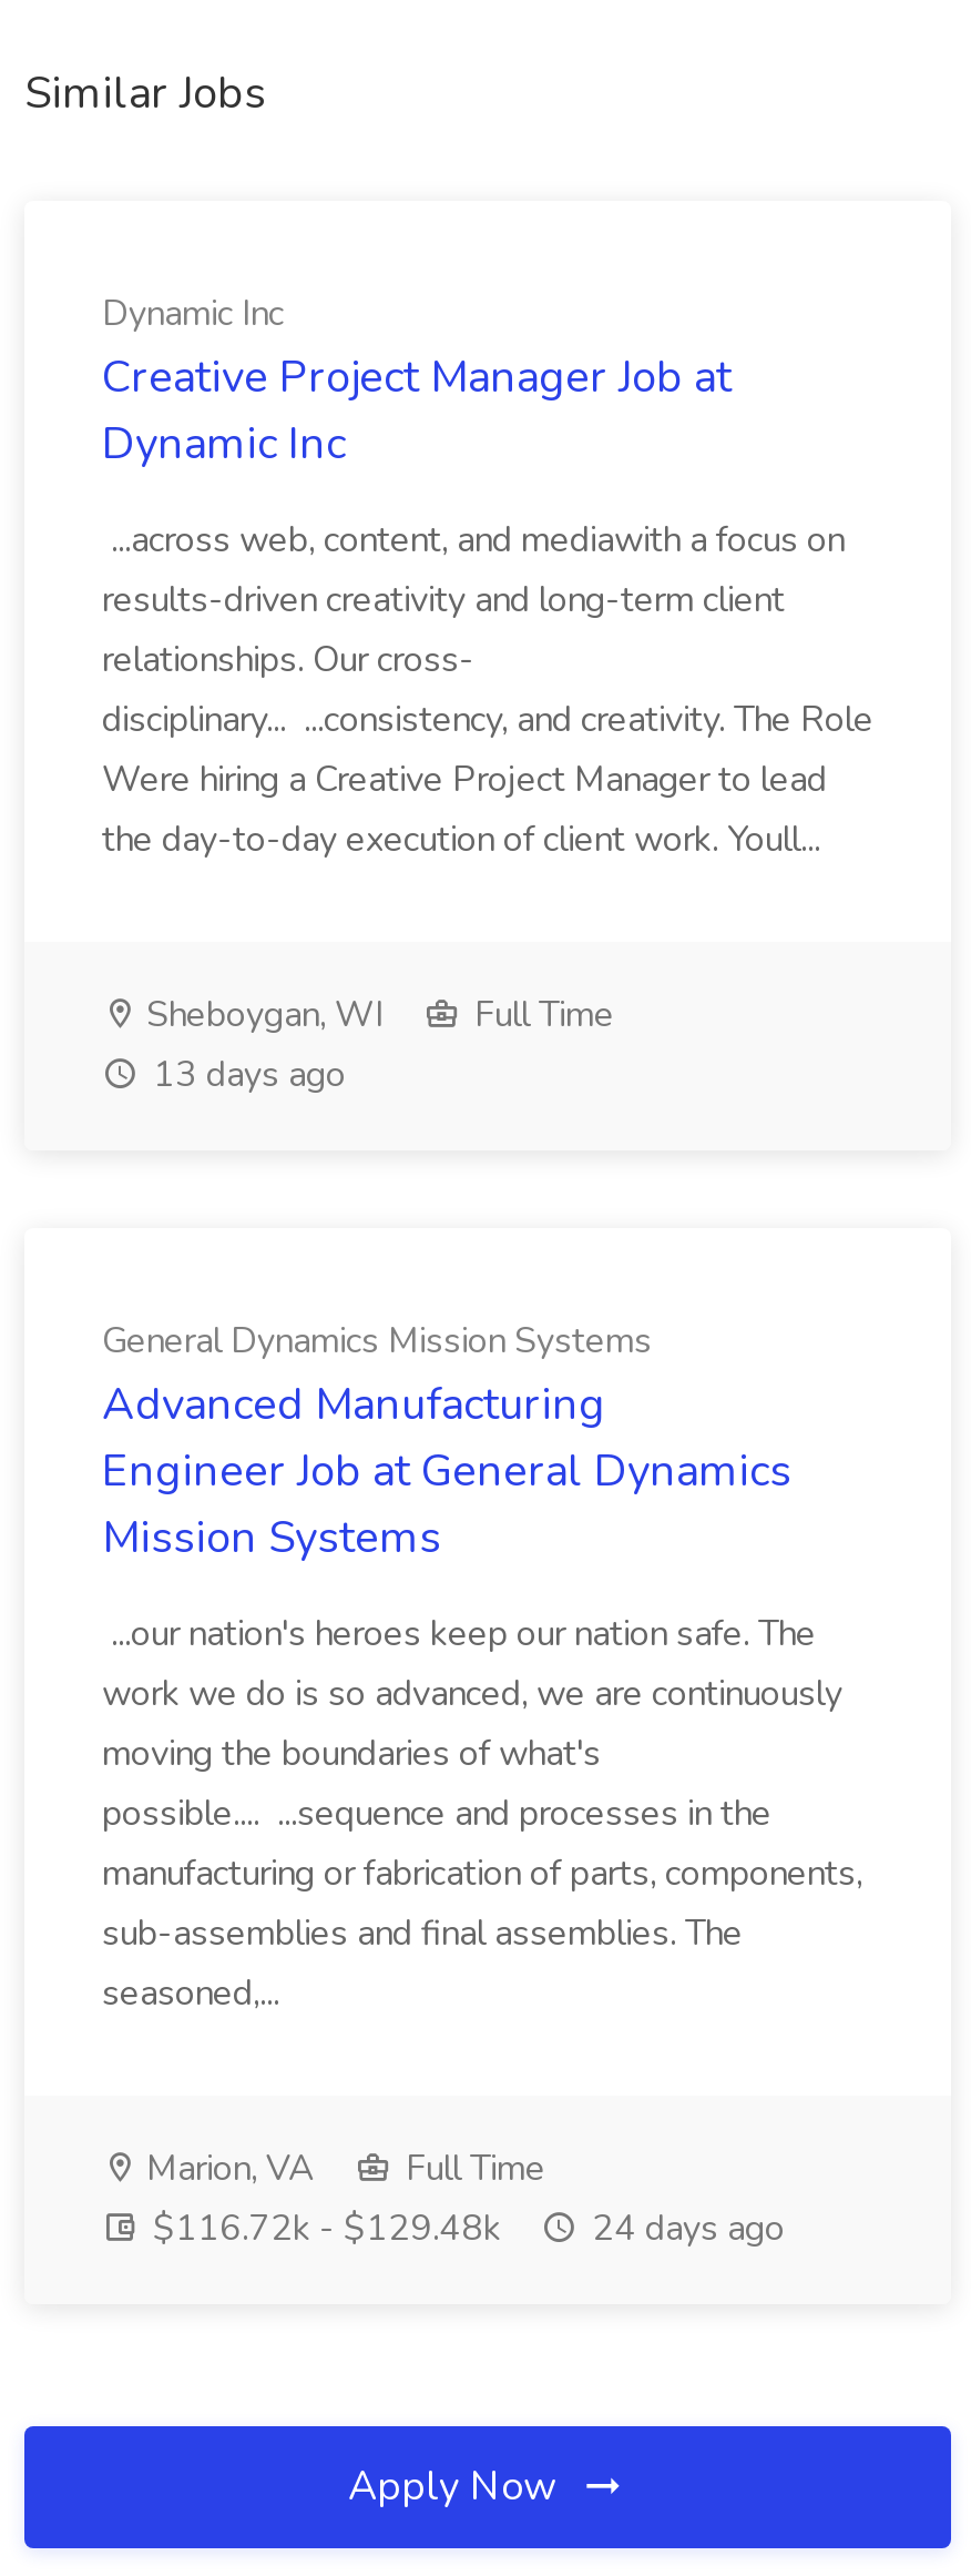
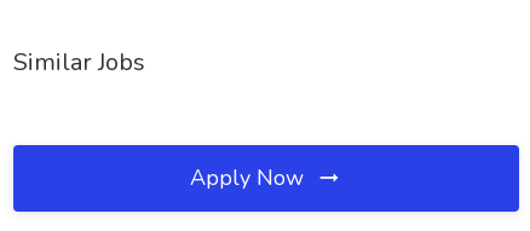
- Dynamic Inc
- Creative Project Manager Job at
- Dynamic Inc
- ...across web, content, and mediawith a focus on
- results-driven creativity and long-term client
- relationships. Our cross-
- disciplinary... ...consistency, and creativity. The Role
- Were hiring a Creative Project Manager to lead
- the day-to-day execution of client work. Youll...

- Sheboygan, WI
- Full Time
- 13 days ago

- General Dynamics Mission Systems
- Advanced Manufacturing
- Engineer Job at General Dynamics
- Mission Systems
- ...our nation's heroes keep our nation safe. The
- work we do is so advanced, we are continuously
- moving the boundaries of what's
- possible.... ...sequence and processes in the
- manufacturing or fabrication of parts, components,
- sub-assemblies and final assemblies. The
- seasoned,...

- Marion, VA
- Full Time
- $116.72k - $129.48k
- 24 days ago
